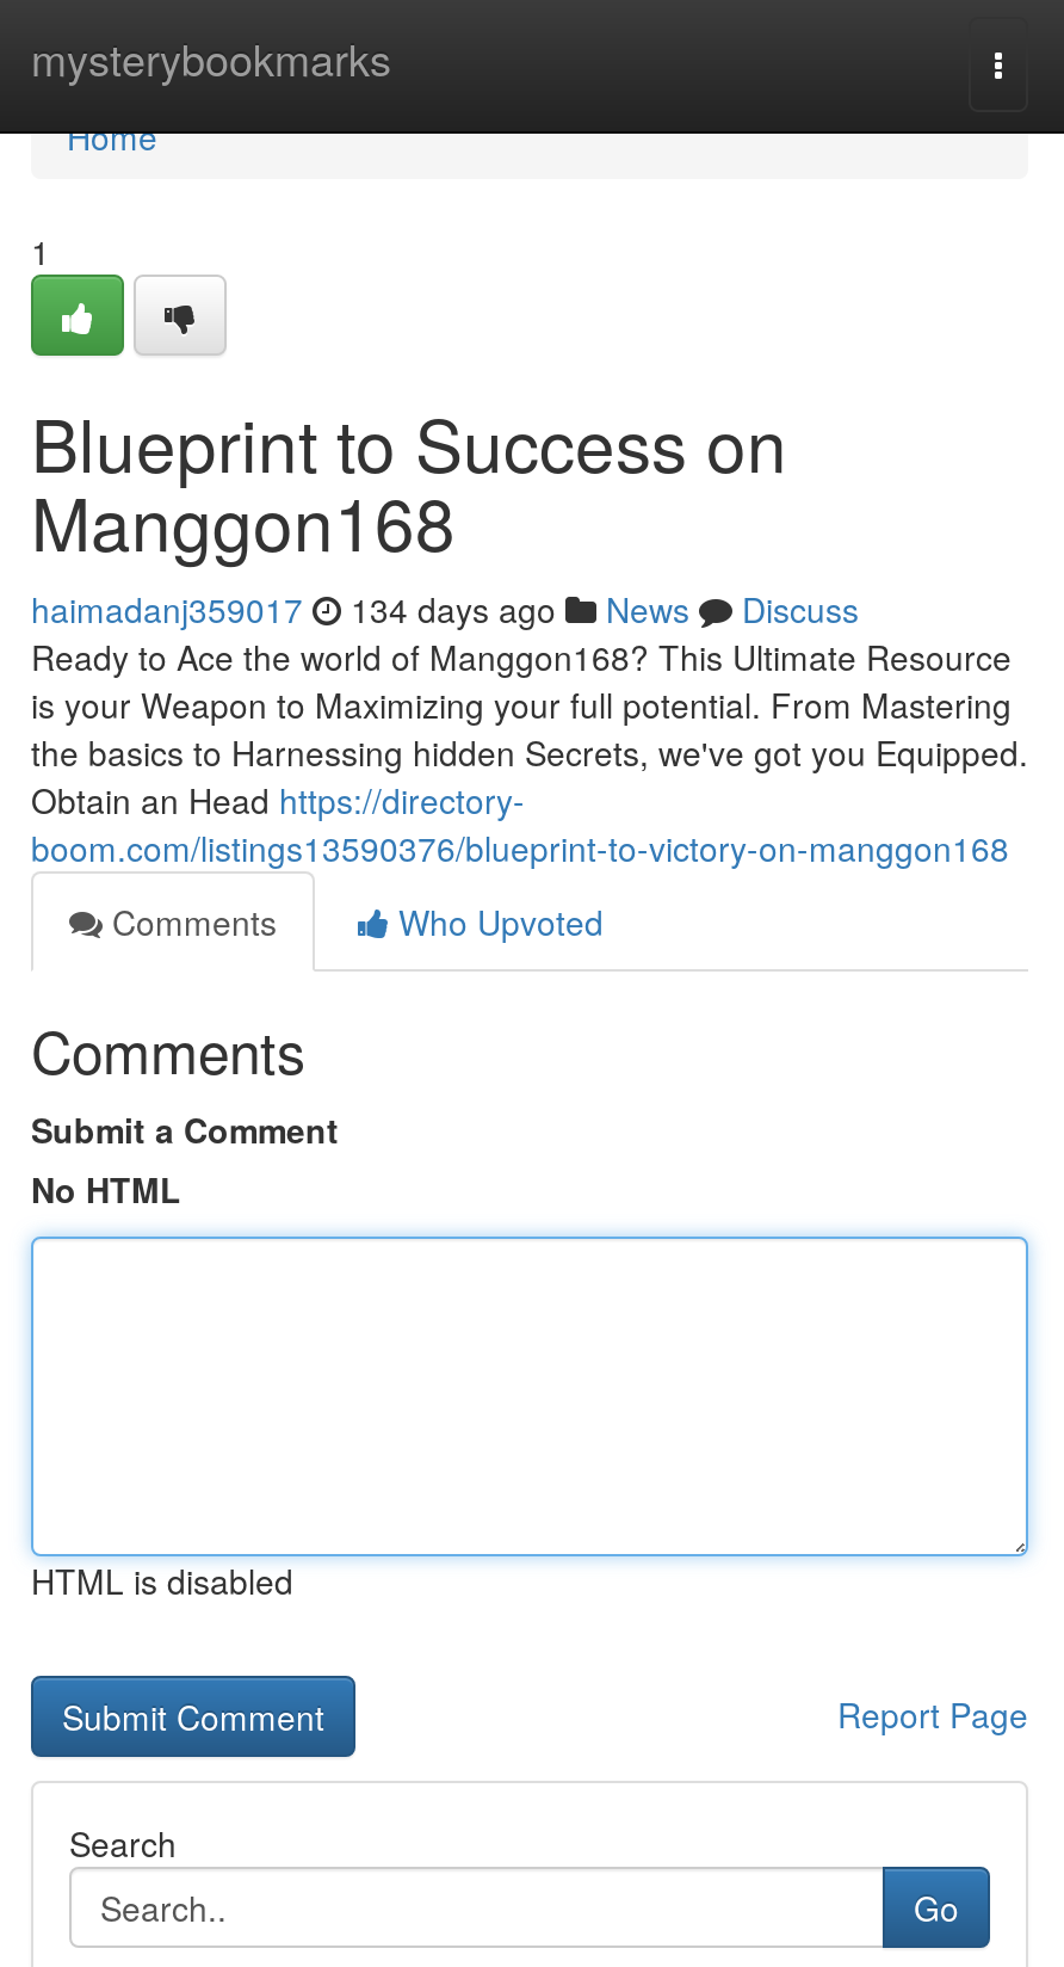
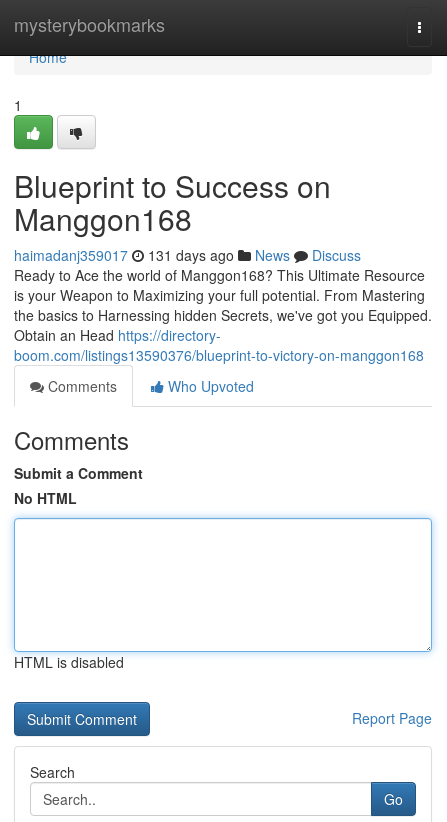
- haimadanj359017 134 days ago News Discuss
+ haimadanj359017 131 days ago News Discuss
